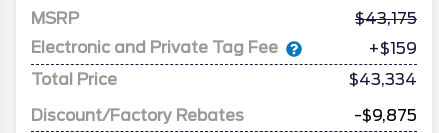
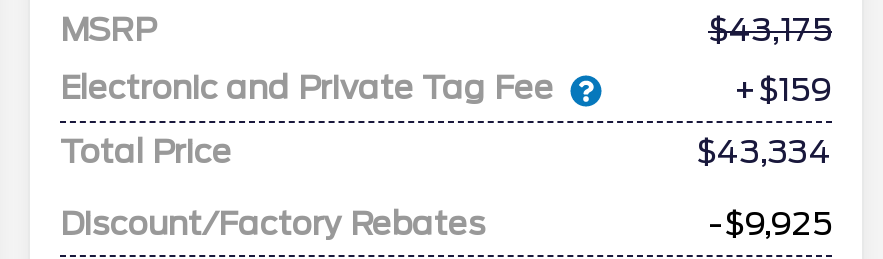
- -$9,875
+ -$9,925
